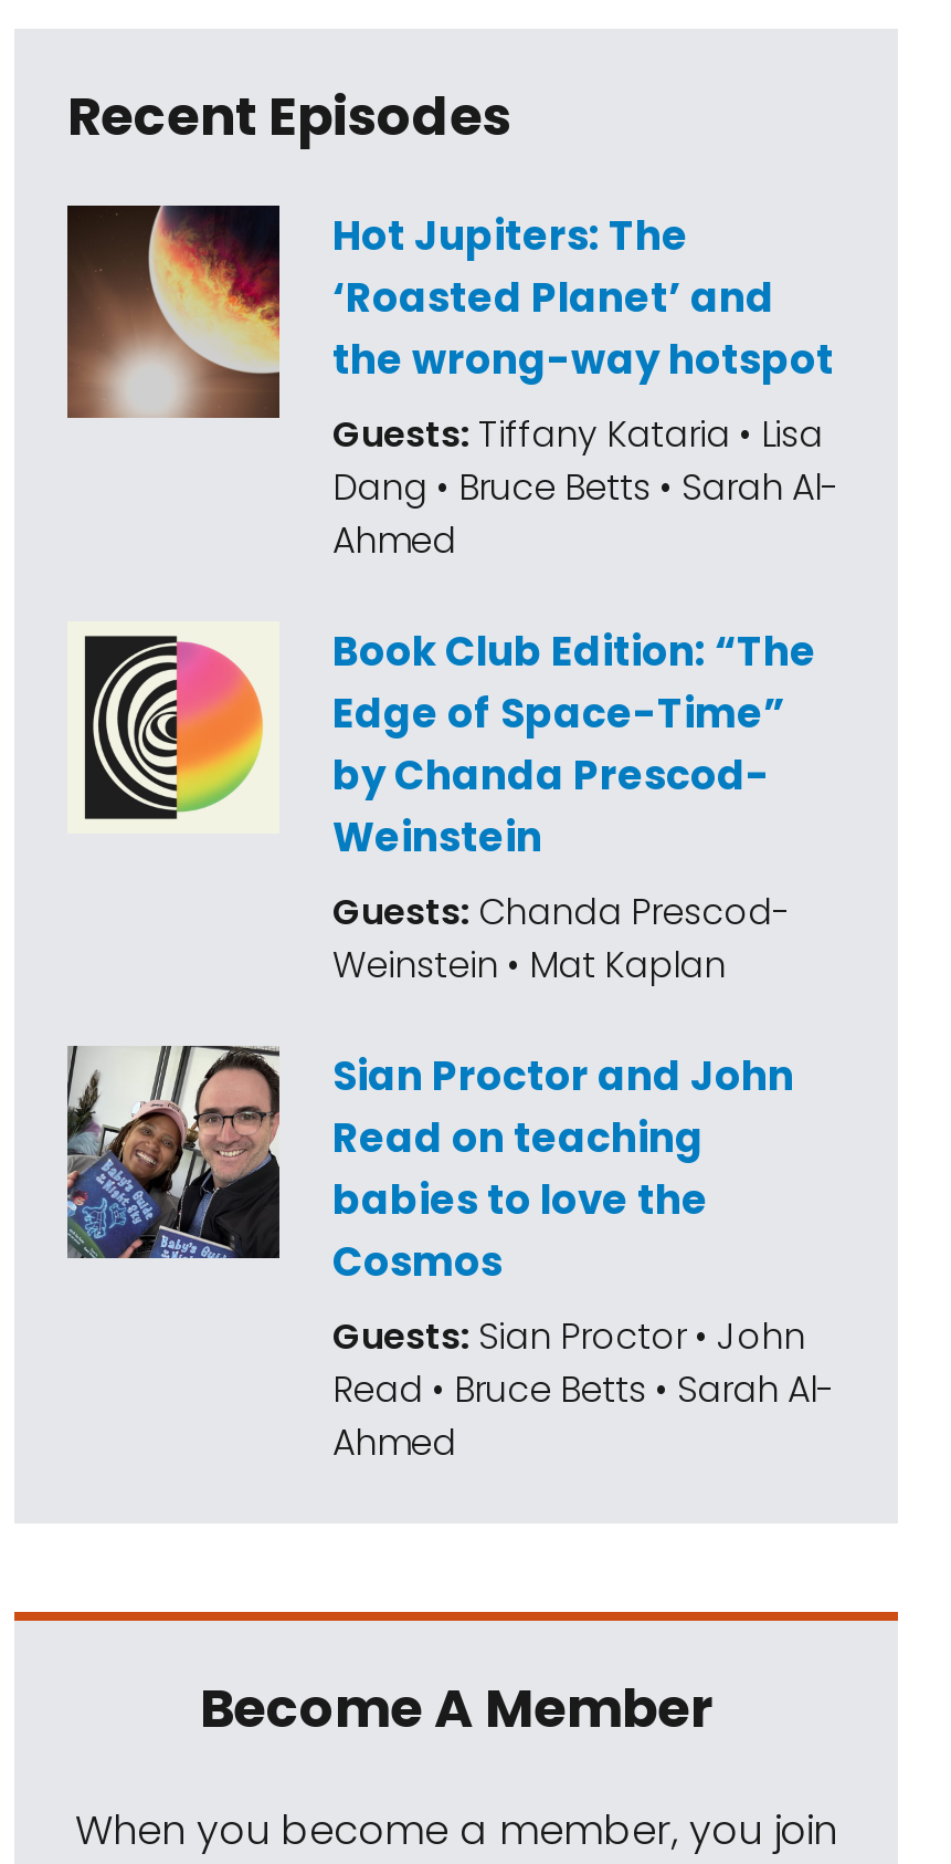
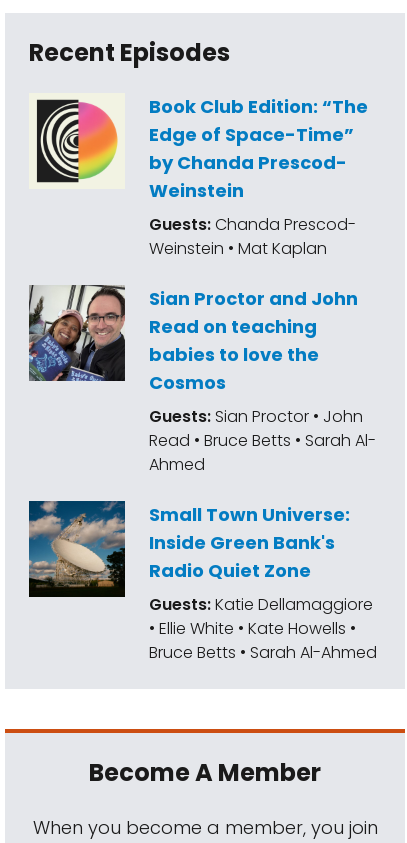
- [image]
- Hot Jupiters: The
- ‘Roasted Planet’ and
- the wrong-way hotspot
- Guests: Tiffany Kataria • Lisa
- Dang • Bruce Betts • Sarah Al-
- Ahmed

moved up: [image] | Book Club Edition: “The | Edge of Space-Time” | ... | Read • Bruce Betts • Sarah Al- | Ahmed

+ [image]
+ Small Town Universe:
+ Inside Green Bank's
+ Radio Quiet Zone
+ Guests: Katie Dellamaggiore
+ • Ellie White • Kate Howells •
+ Bruce Betts • Sarah Al-Ahmed
